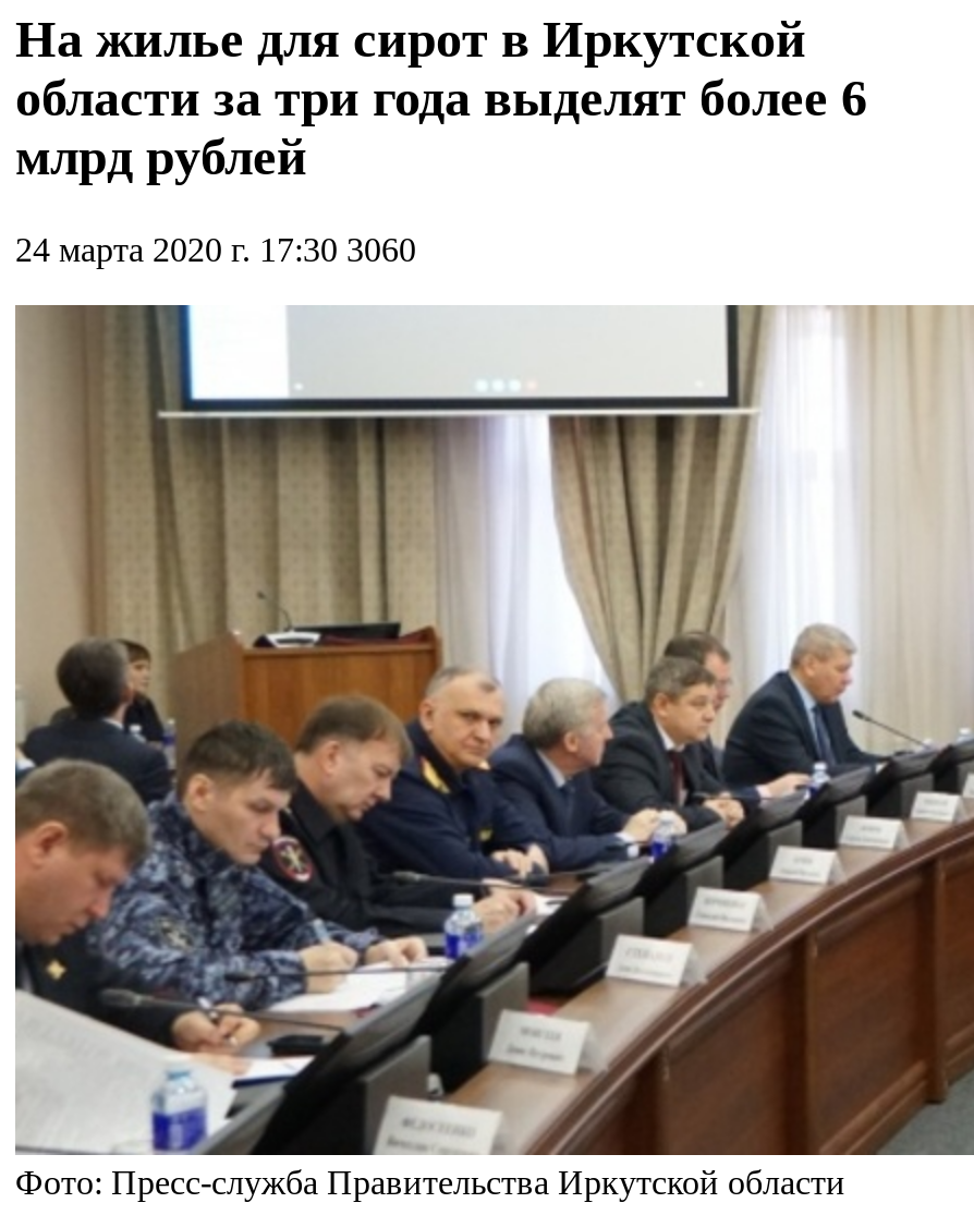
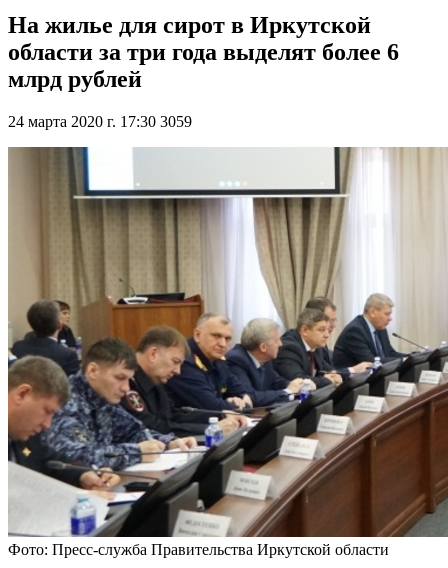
- 24 марта 2020 г. 17:30 3060
+ 24 марта 2020 г. 17:30 3059
